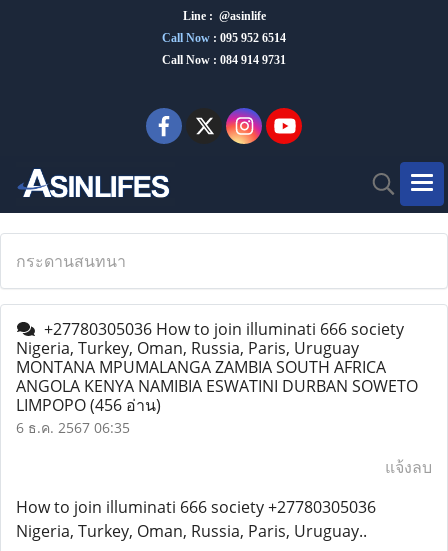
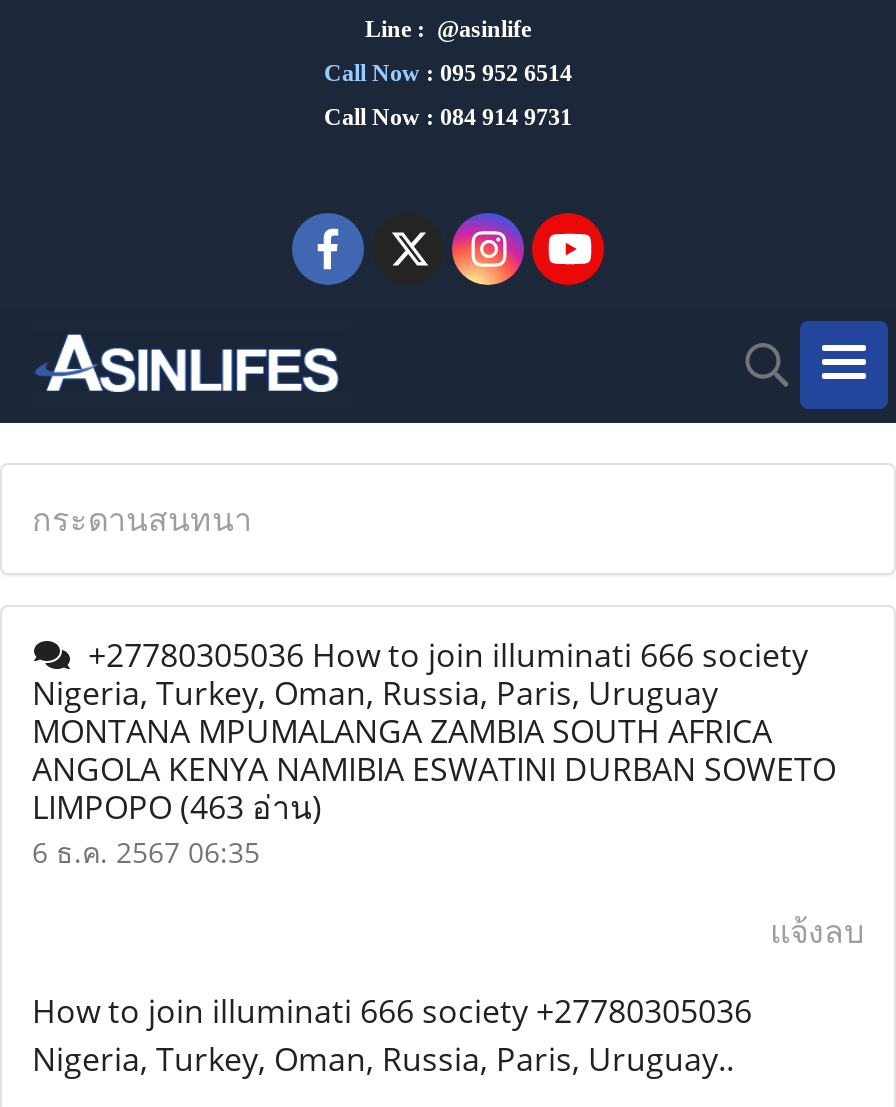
- LIMPOPO (456 อ่าน)
+ LIMPOPO (463 อ่าน)
